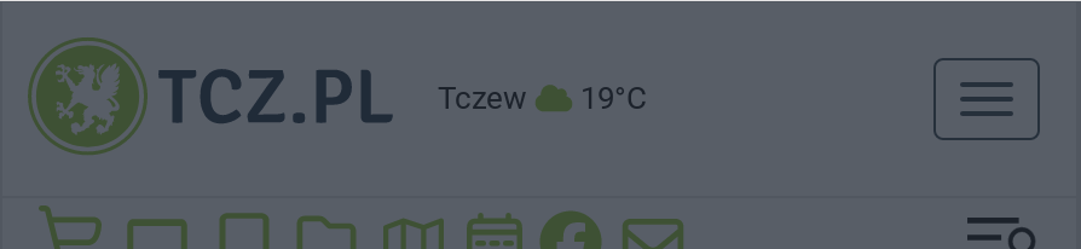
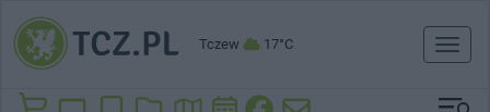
- Tczew 19°C
+ Tczew 17°C
